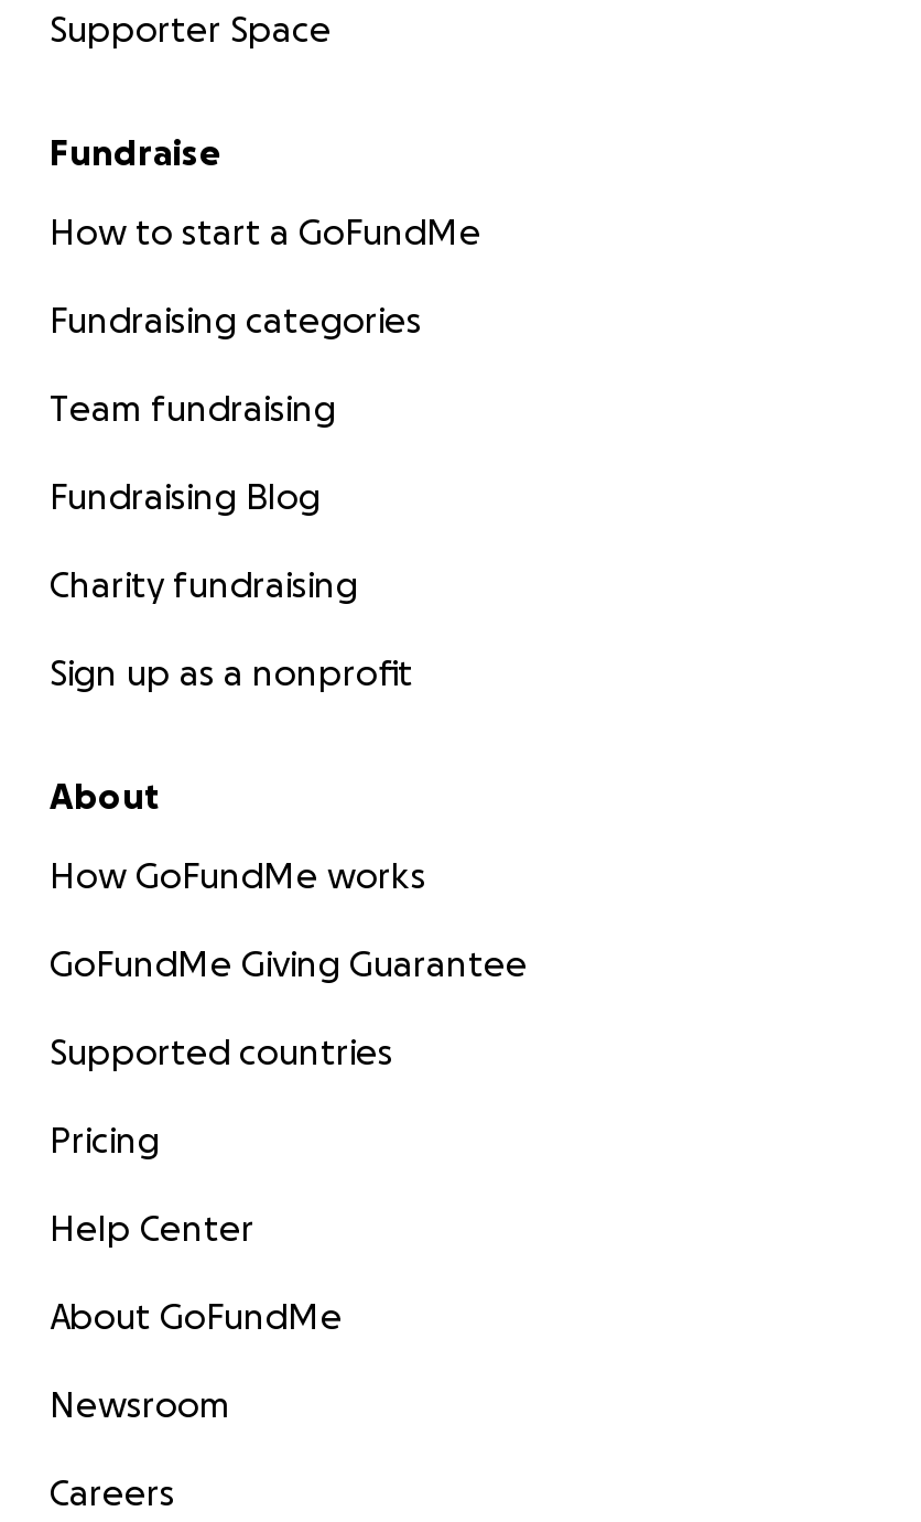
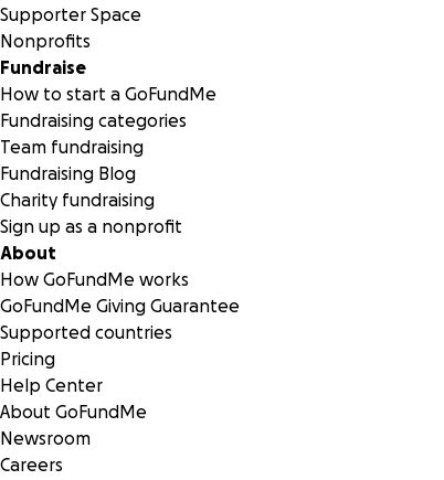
+ Nonprofits
